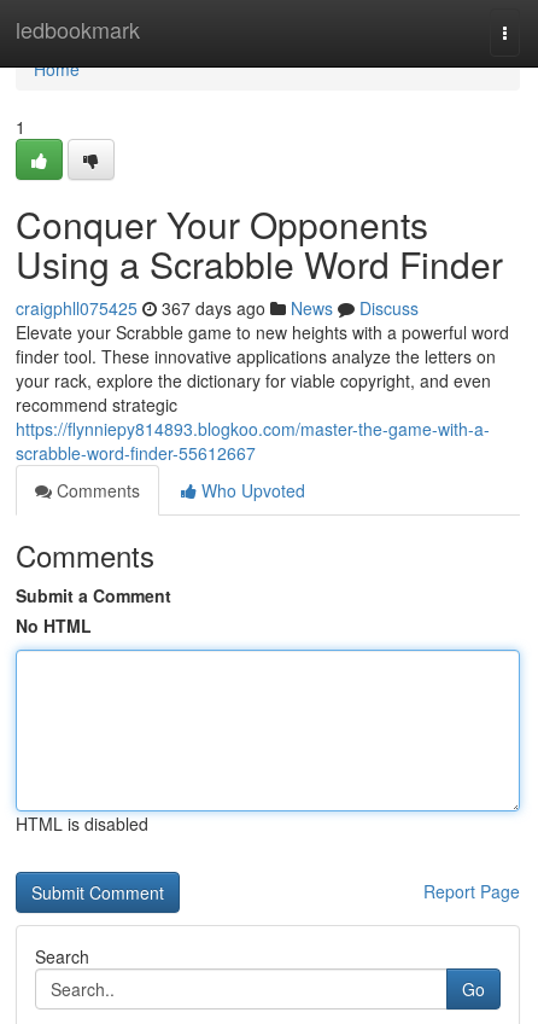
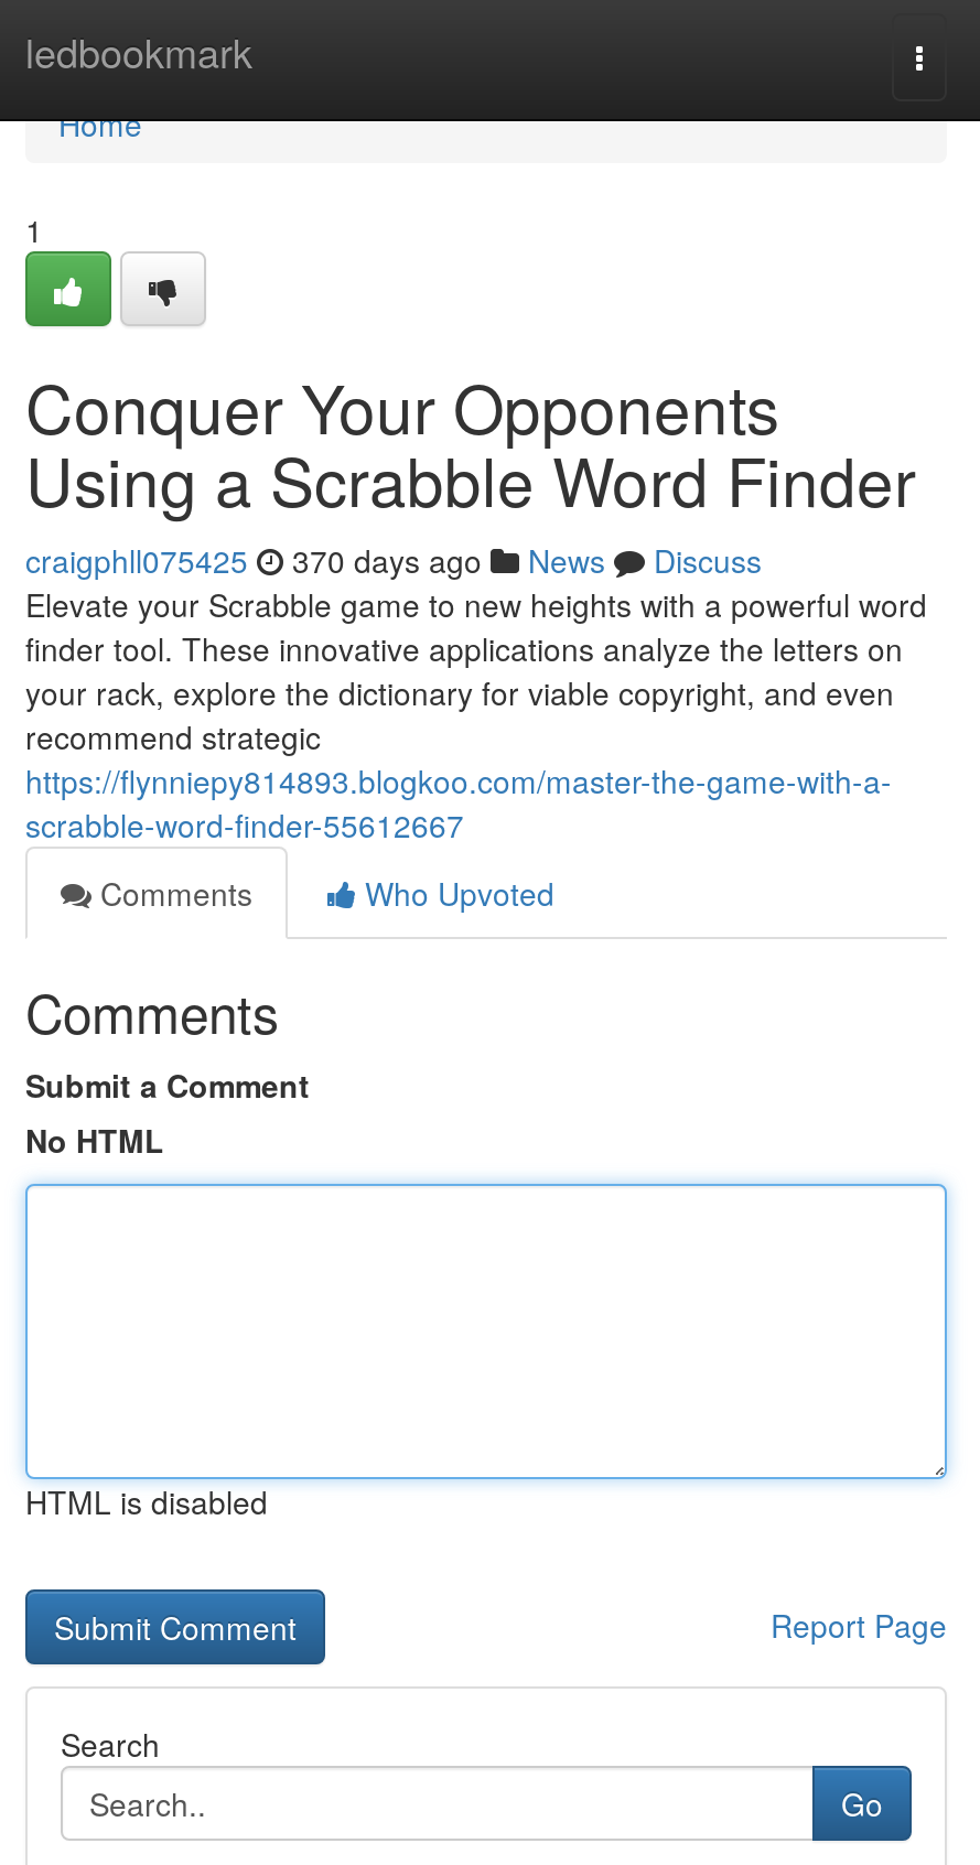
- craigphll075425 367 days ago News Discuss
+ craigphll075425 370 days ago News Discuss
